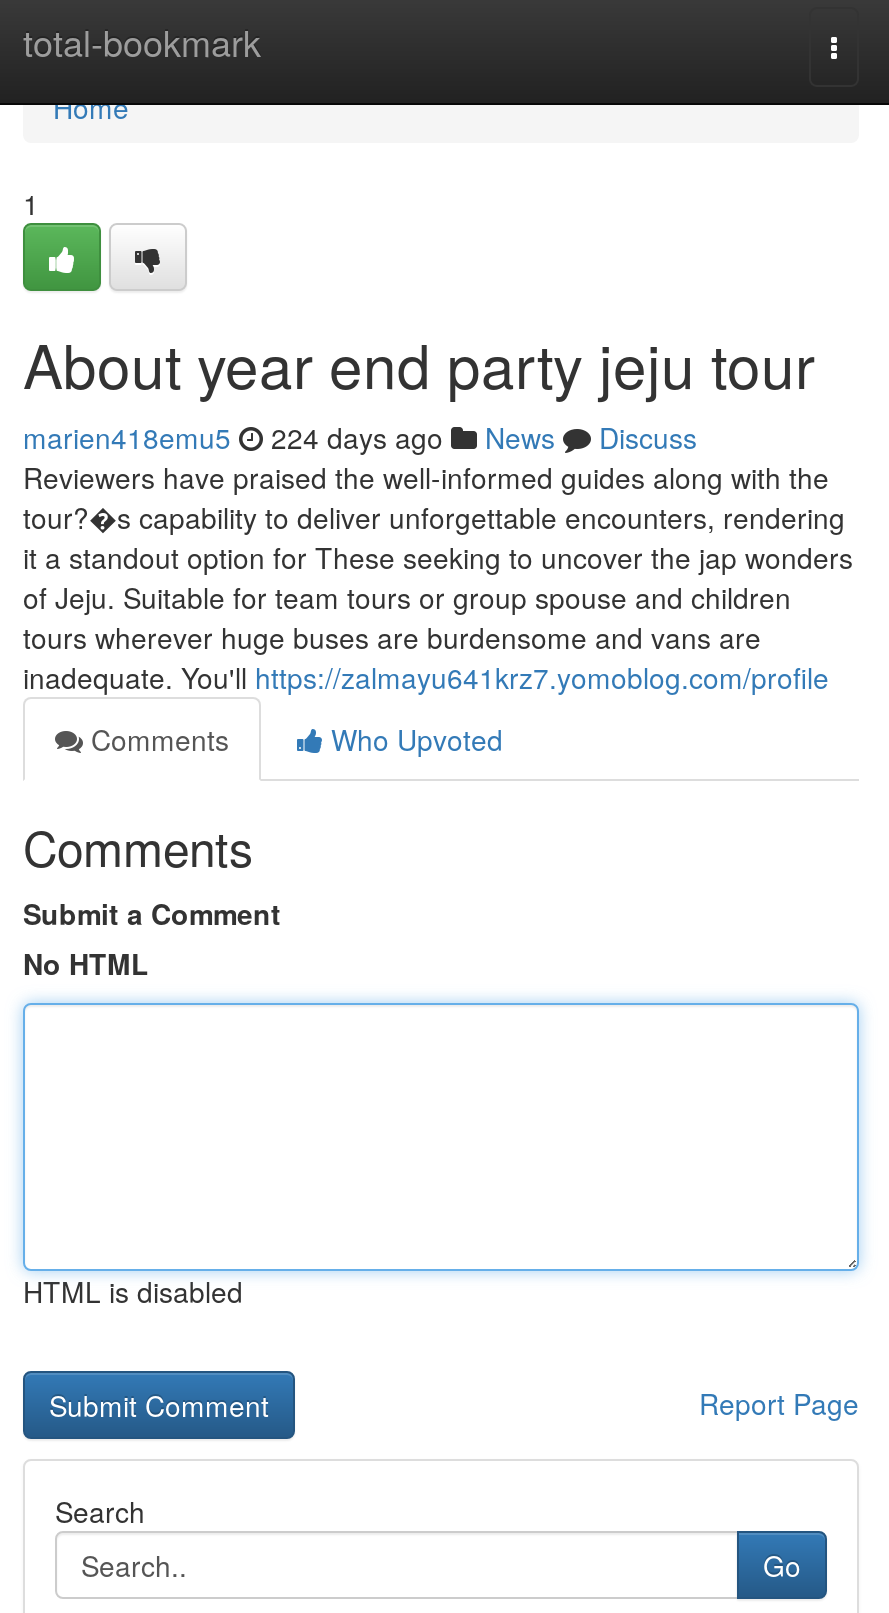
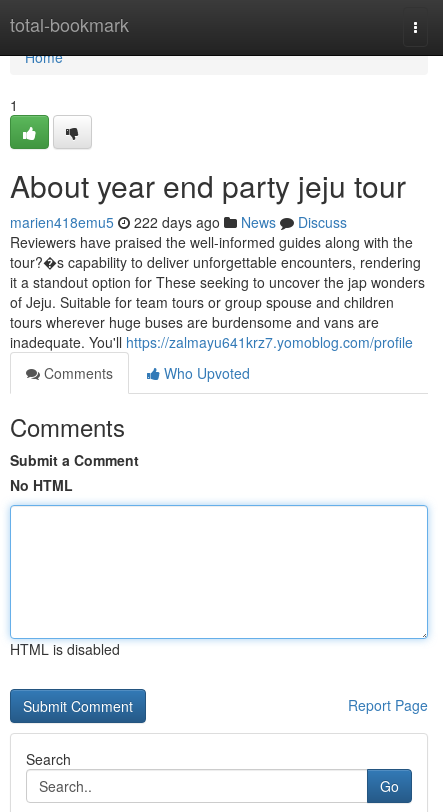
- marien418emu5 224 days ago News Discuss
+ marien418emu5 222 days ago News Discuss
